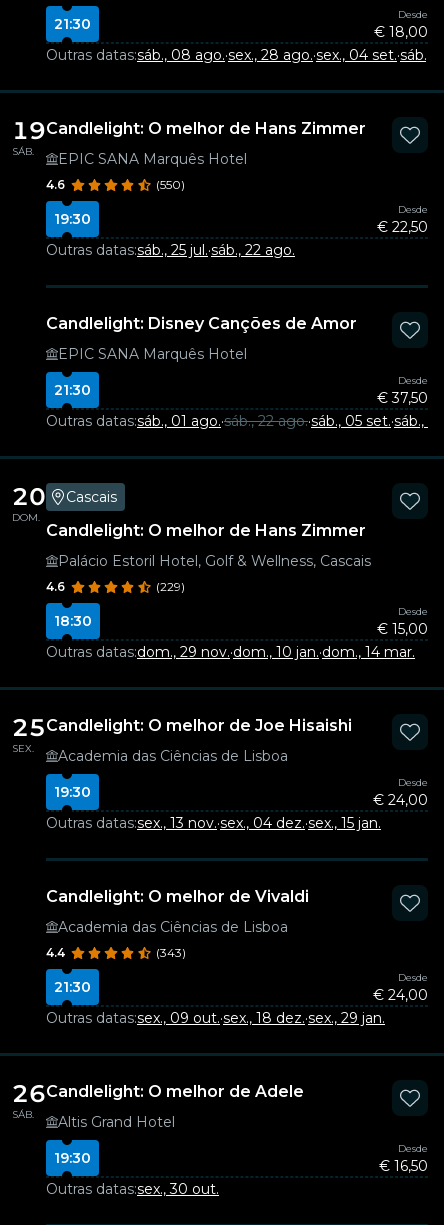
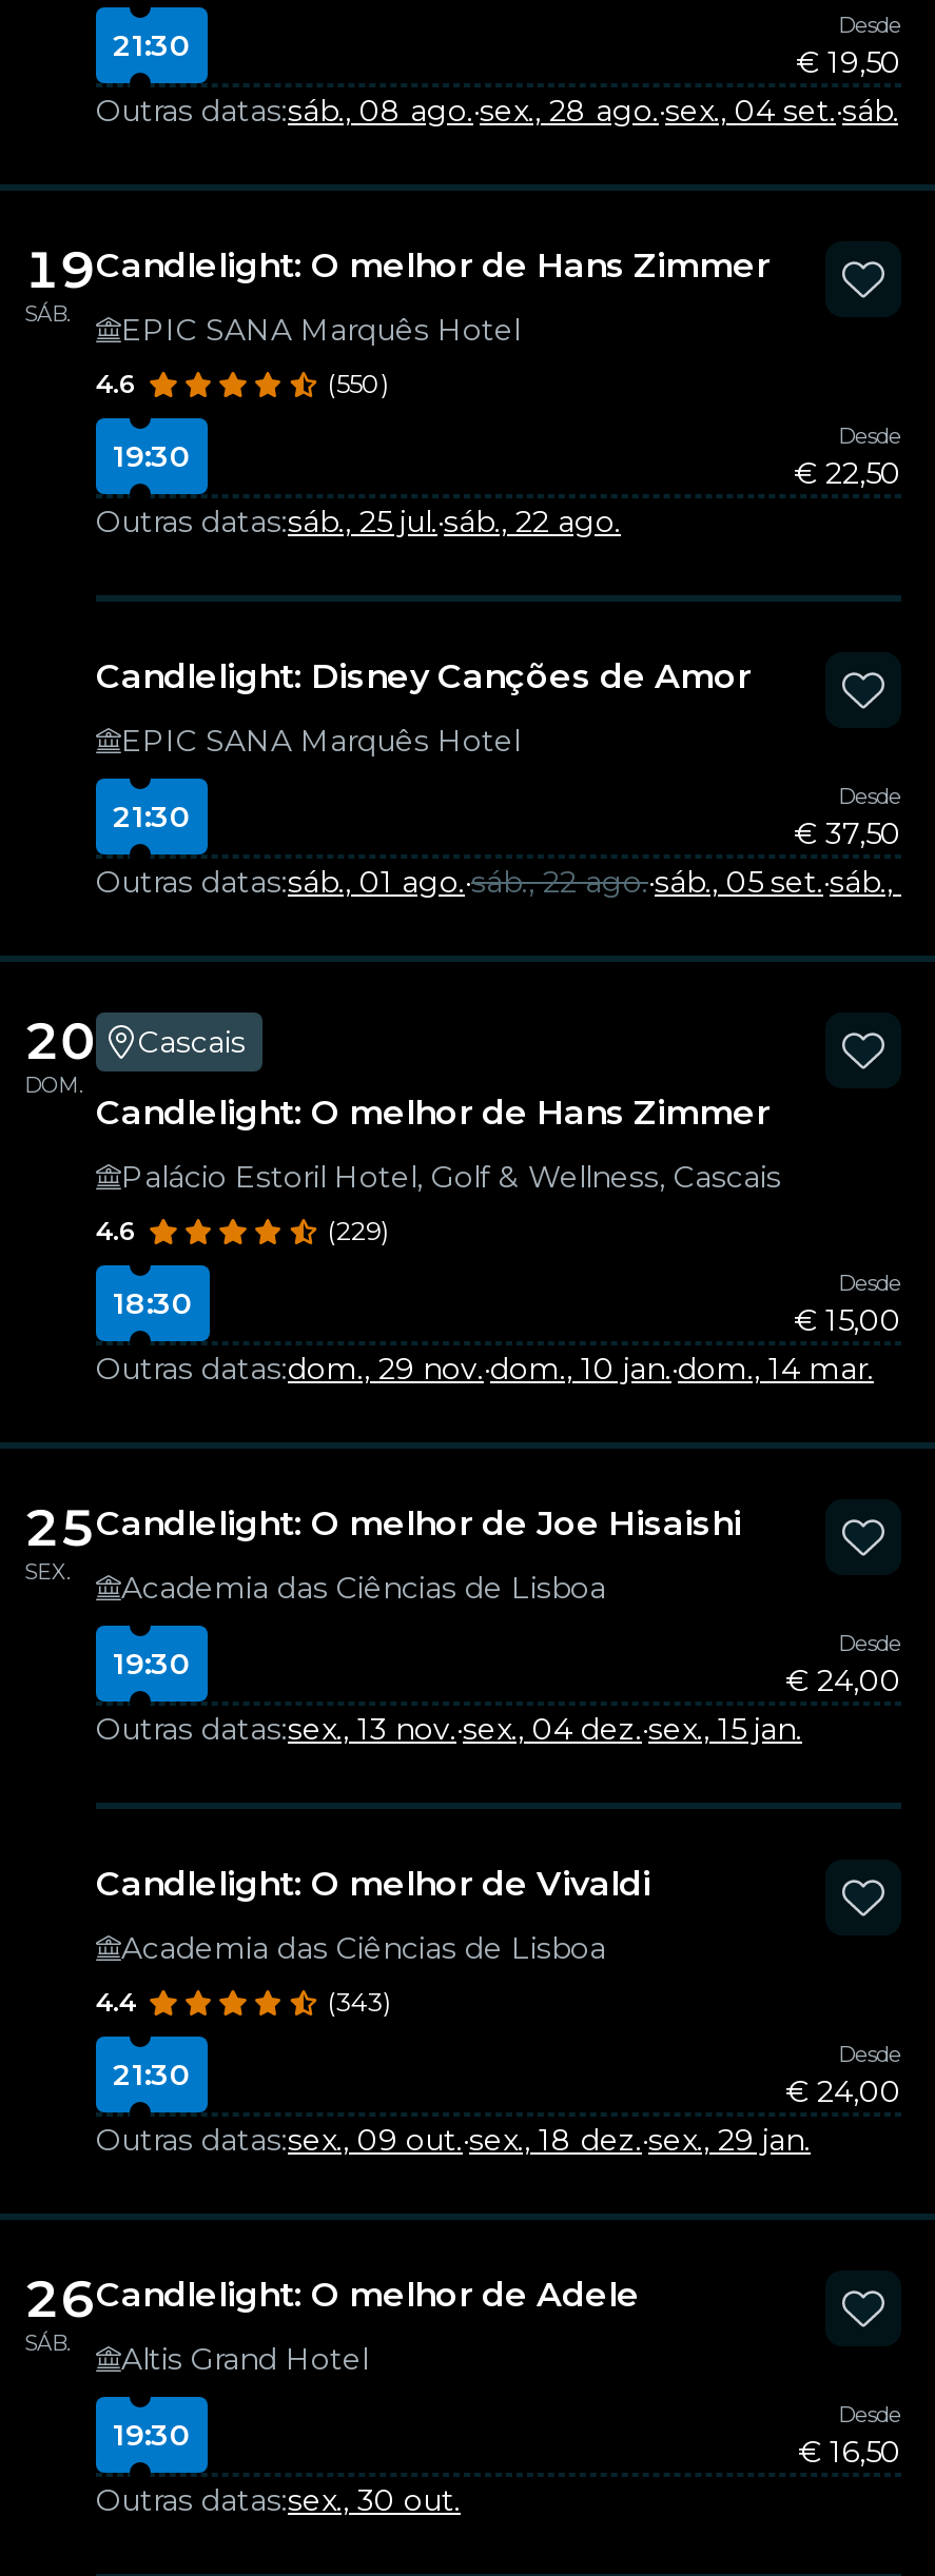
- € 18,00
+ € 19,50
